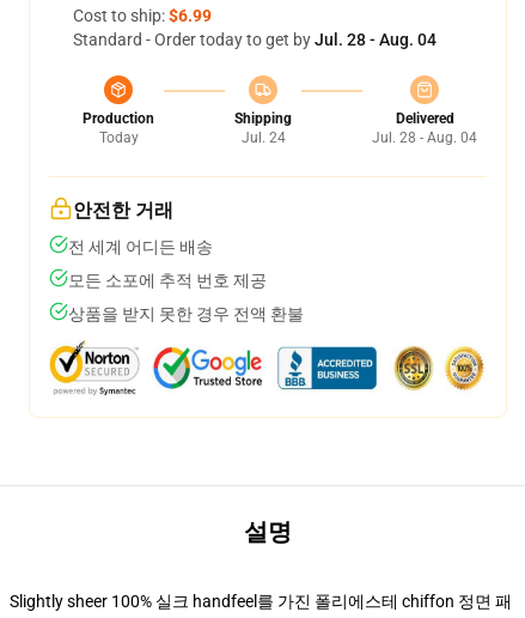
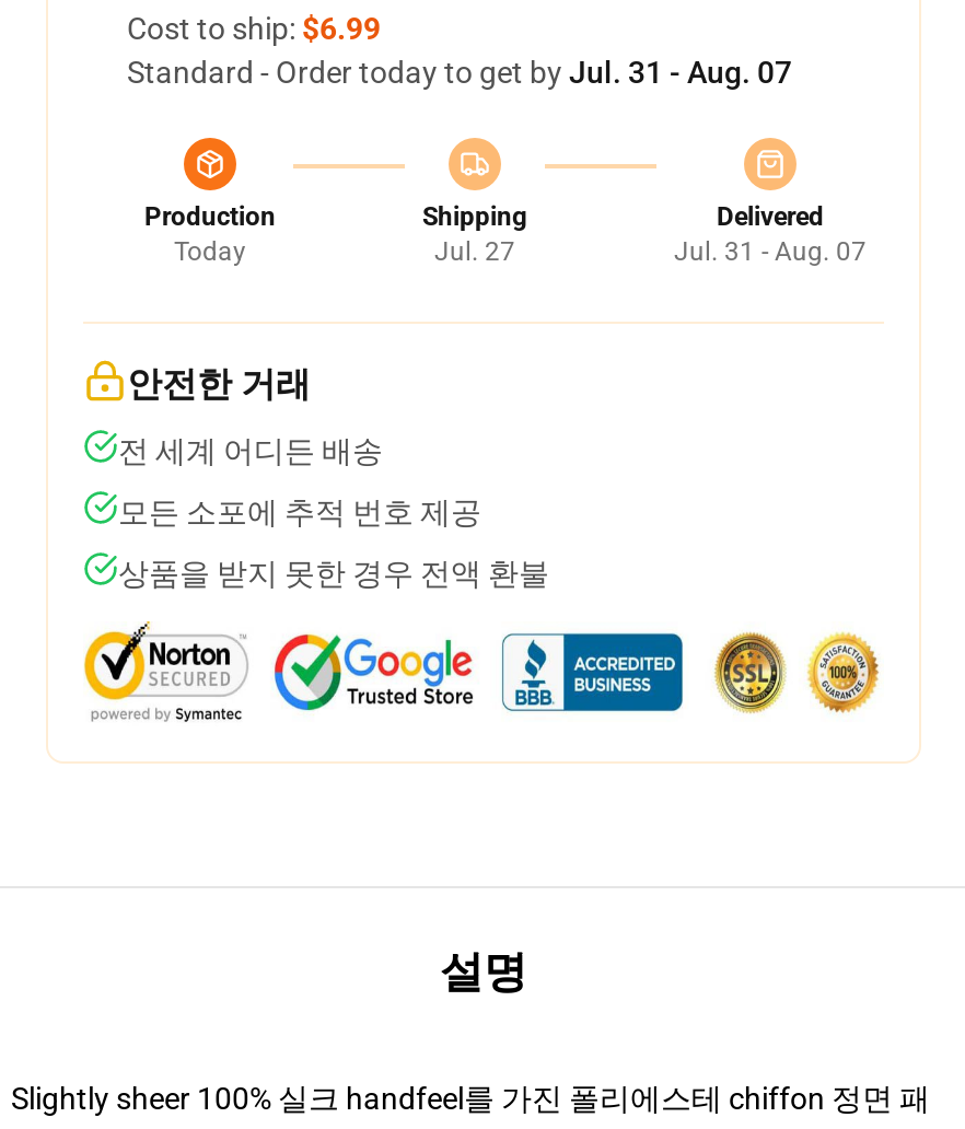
- Standard - Order today to get by Jul. 28 - Aug. 04
+ Standard - Order today to get by Jul. 31 - Aug. 07

- Jul. 24
+ Jul. 27

- Jul. 28 - Aug. 04
+ Jul. 31 - Aug. 07
